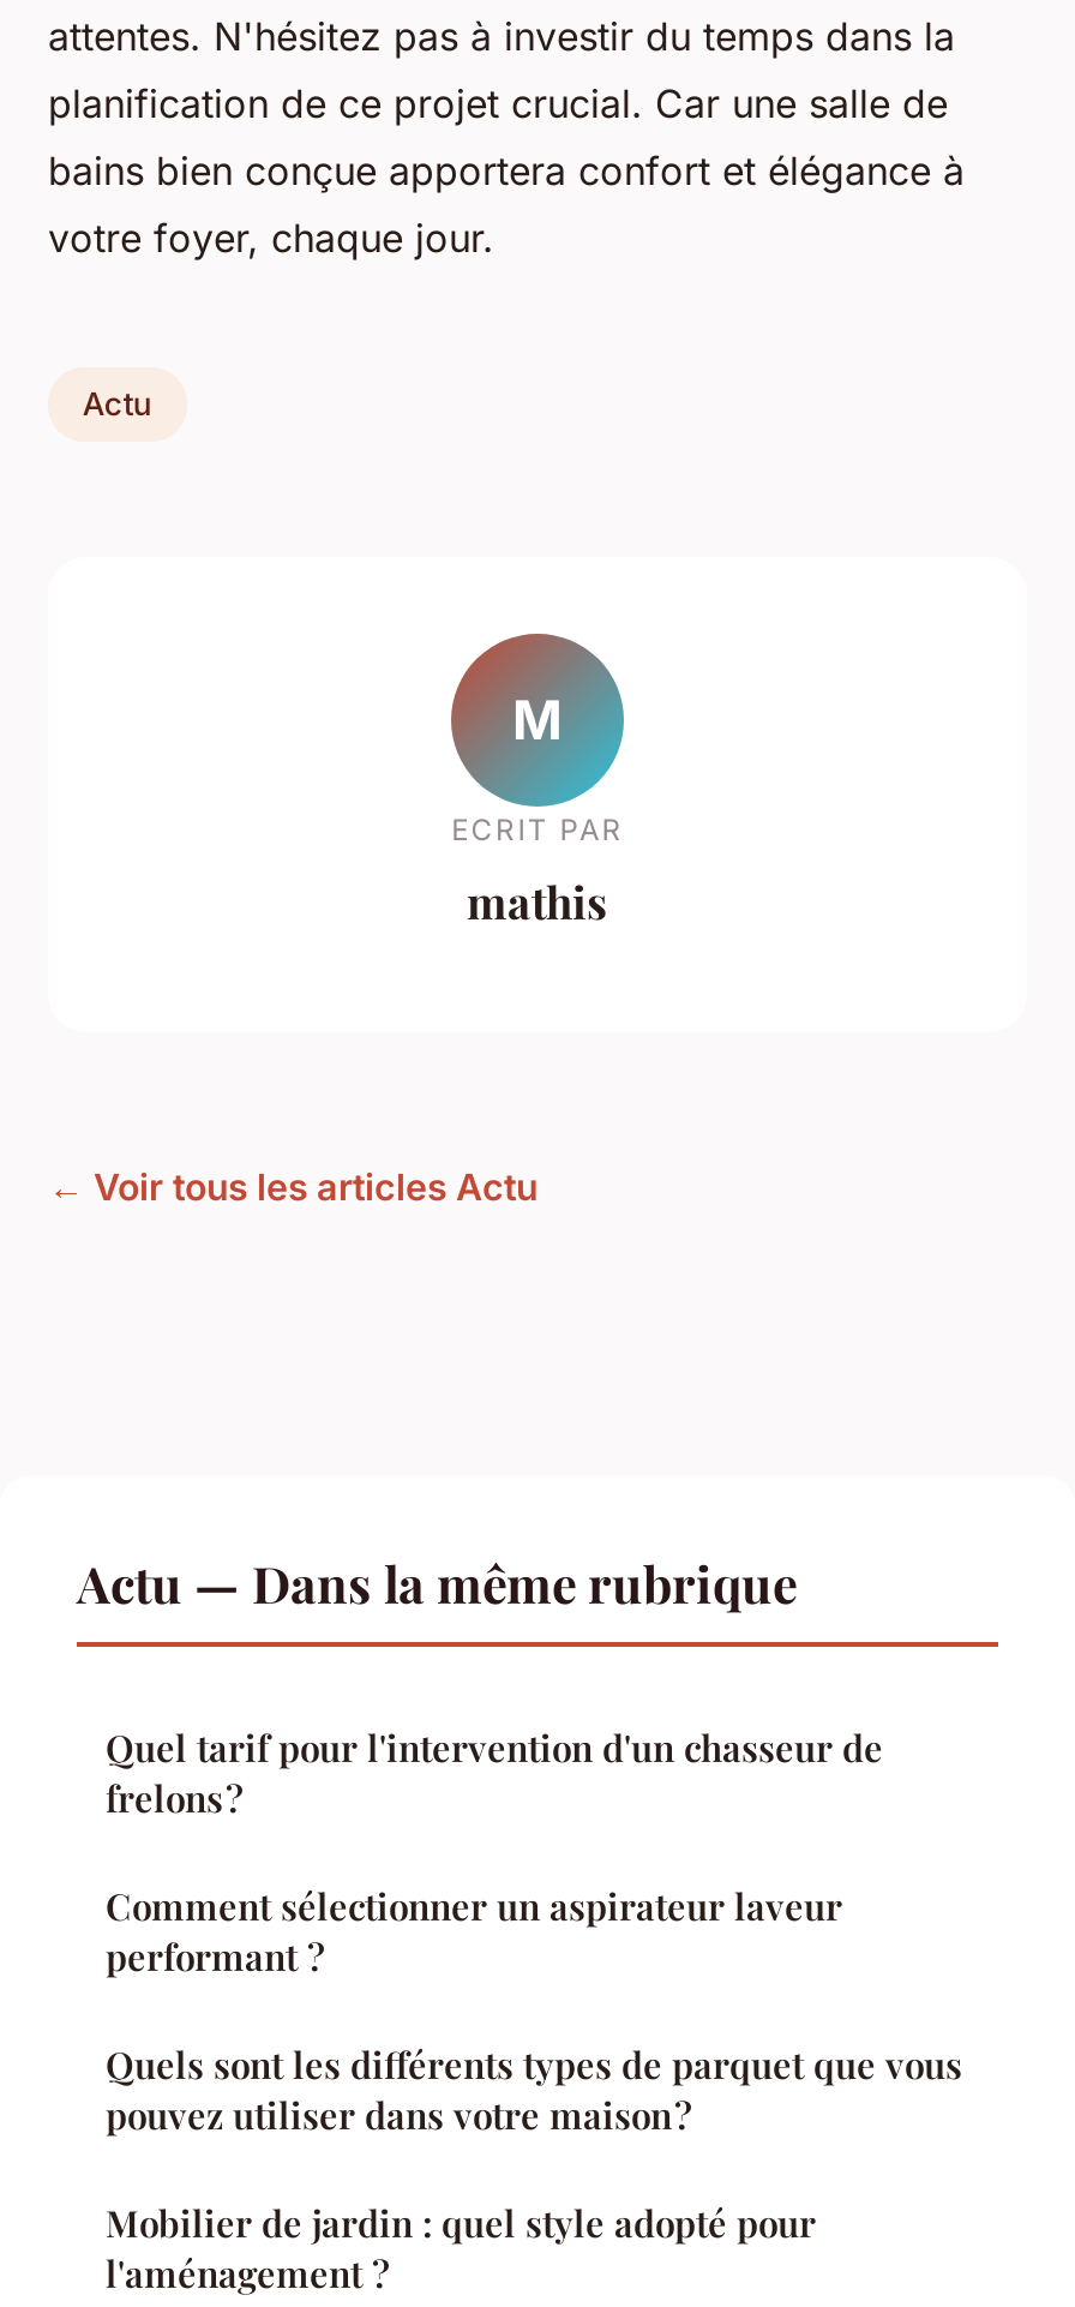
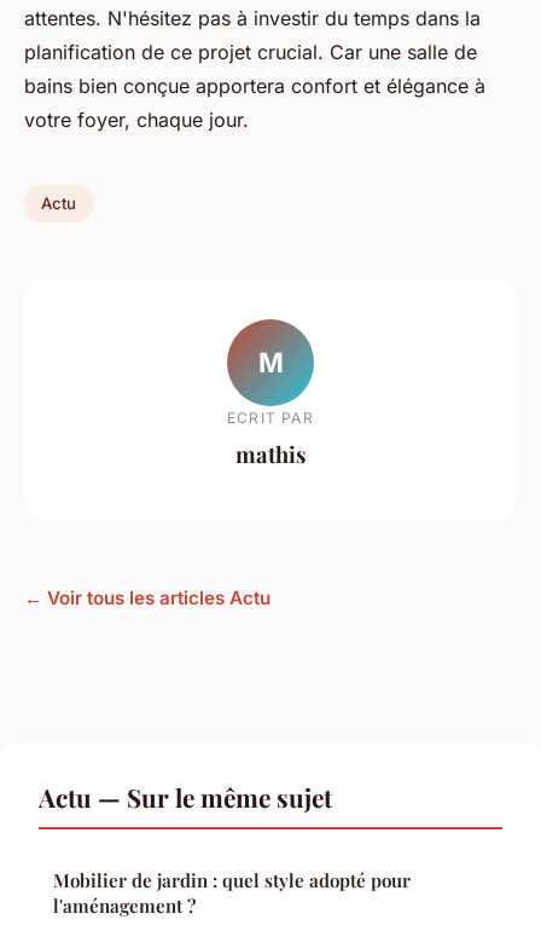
- Actu — Dans la même rubrique
- Quel tarif pour l'intervention d'un chasseur de
- frelons ?
- Comment sélectionner un aspirateur laveur
- performant ?
- Quels sont les différents types de parquet que vous
- pouvez utiliser dans votre maison ?
+ Actu — Sur le même sujet
